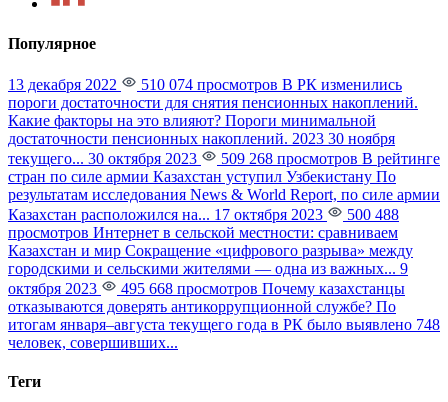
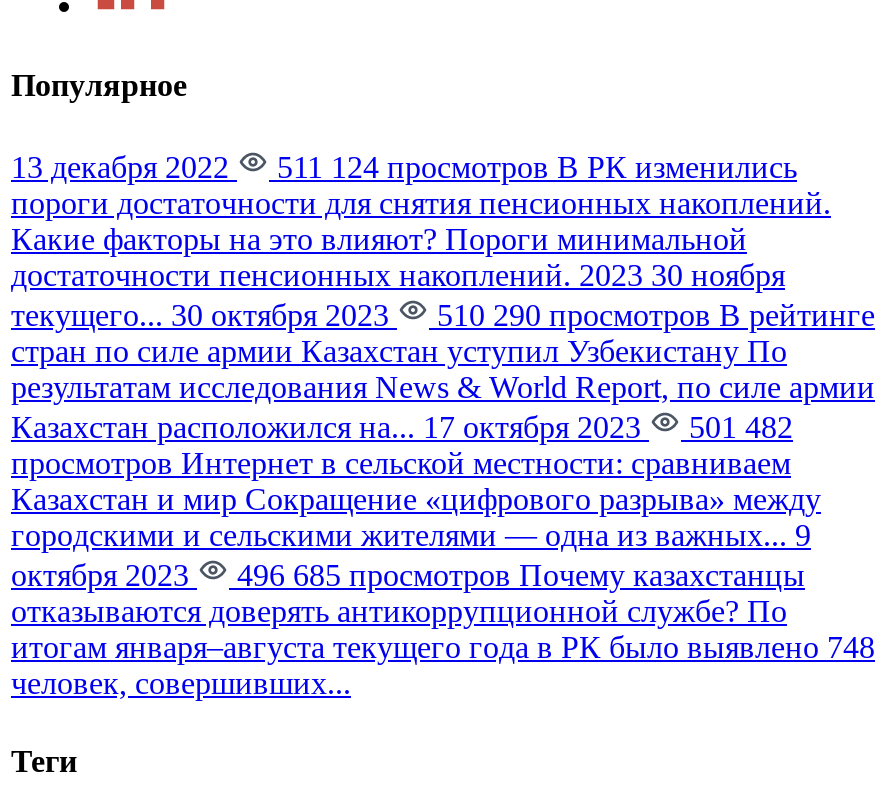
- 510 074 просмотров В РК изменились
+ 511 124 просмотров В РК изменились

- 509 268 просмотров В рейтинге
+ 510 290 просмотров В рейтинге

- Казахстан расположился на... 17 октября 2023 500 488
+ Казахстан расположился на... 17 октября 2023 501 482

- 495 668 просмотров Почему казахстанцы
+ 496 685 просмотров Почему казахстанцы
